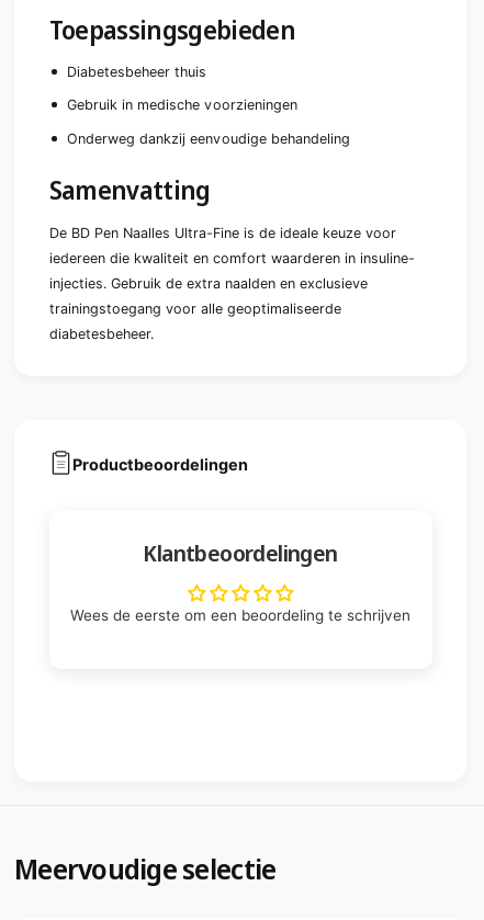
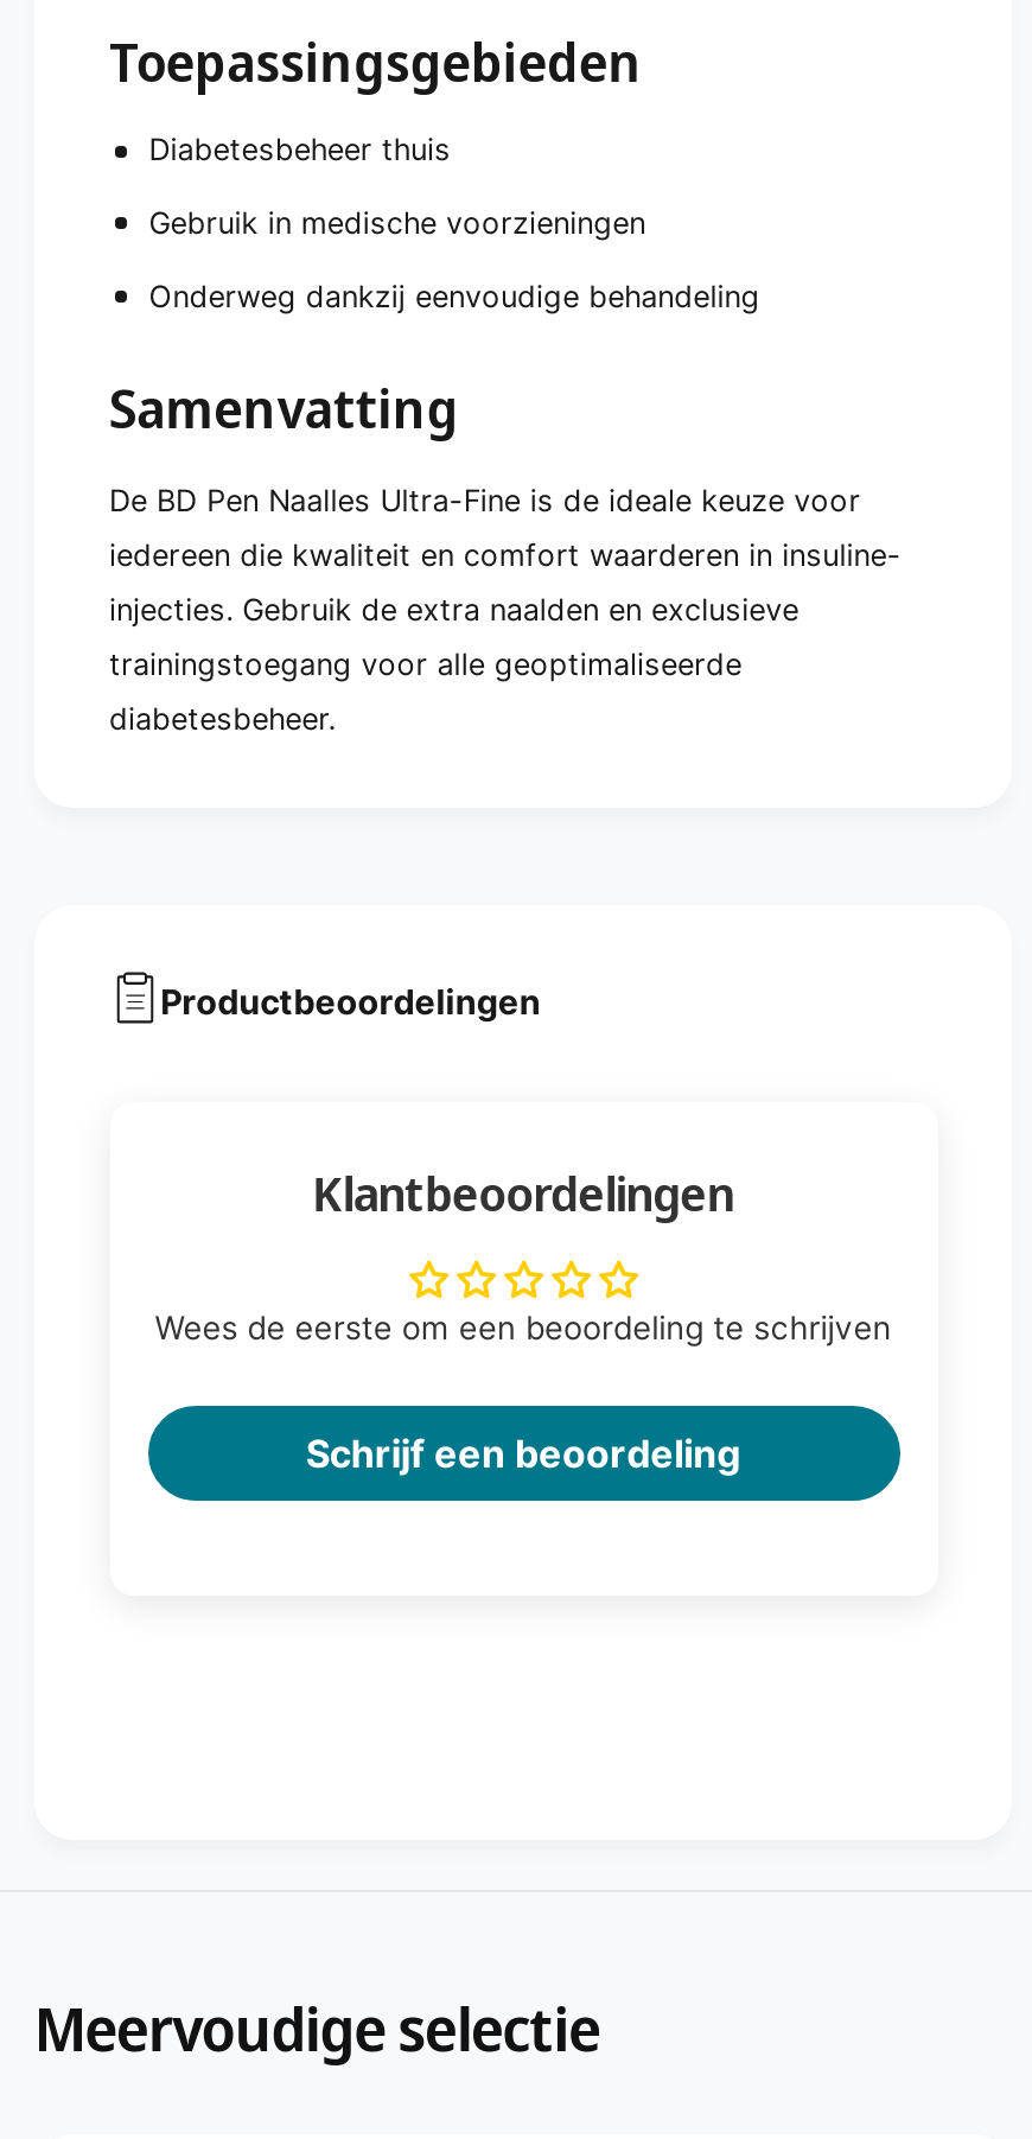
+ Schrijf een beoordeling
